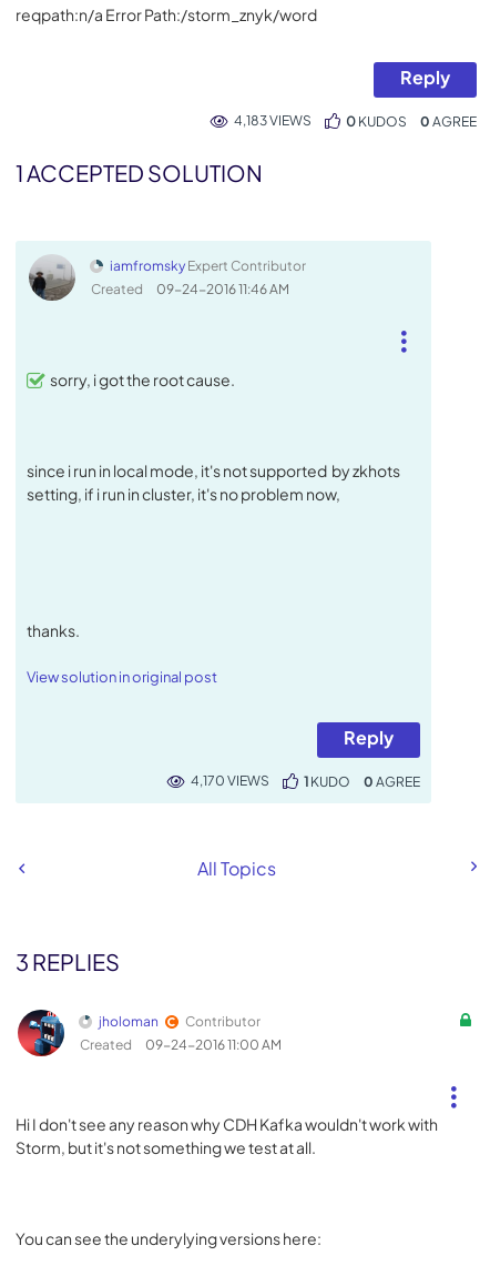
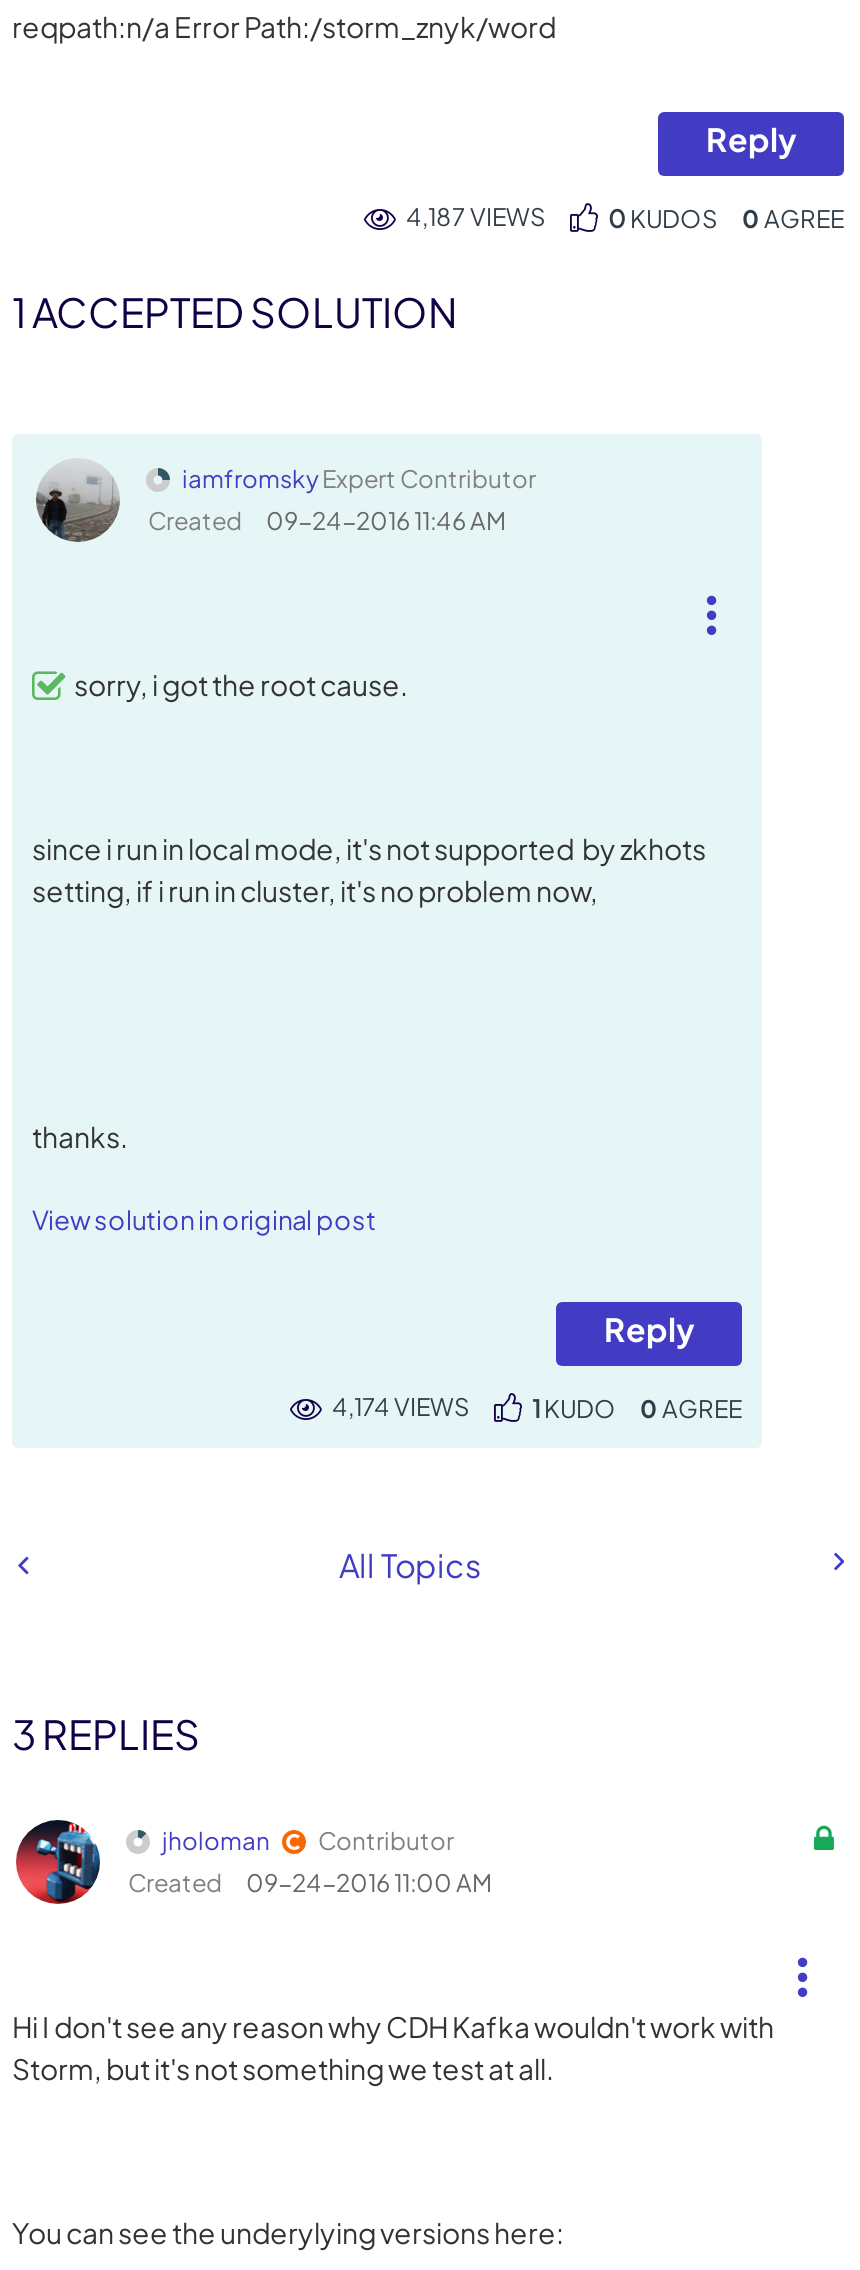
- 4,183 VIEWS
+ 4,187 VIEWS

- 4,170 VIEWS
+ 4,174 VIEWS
